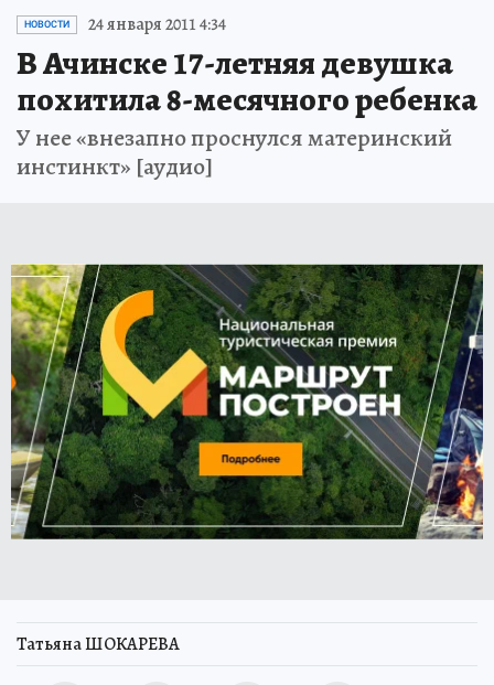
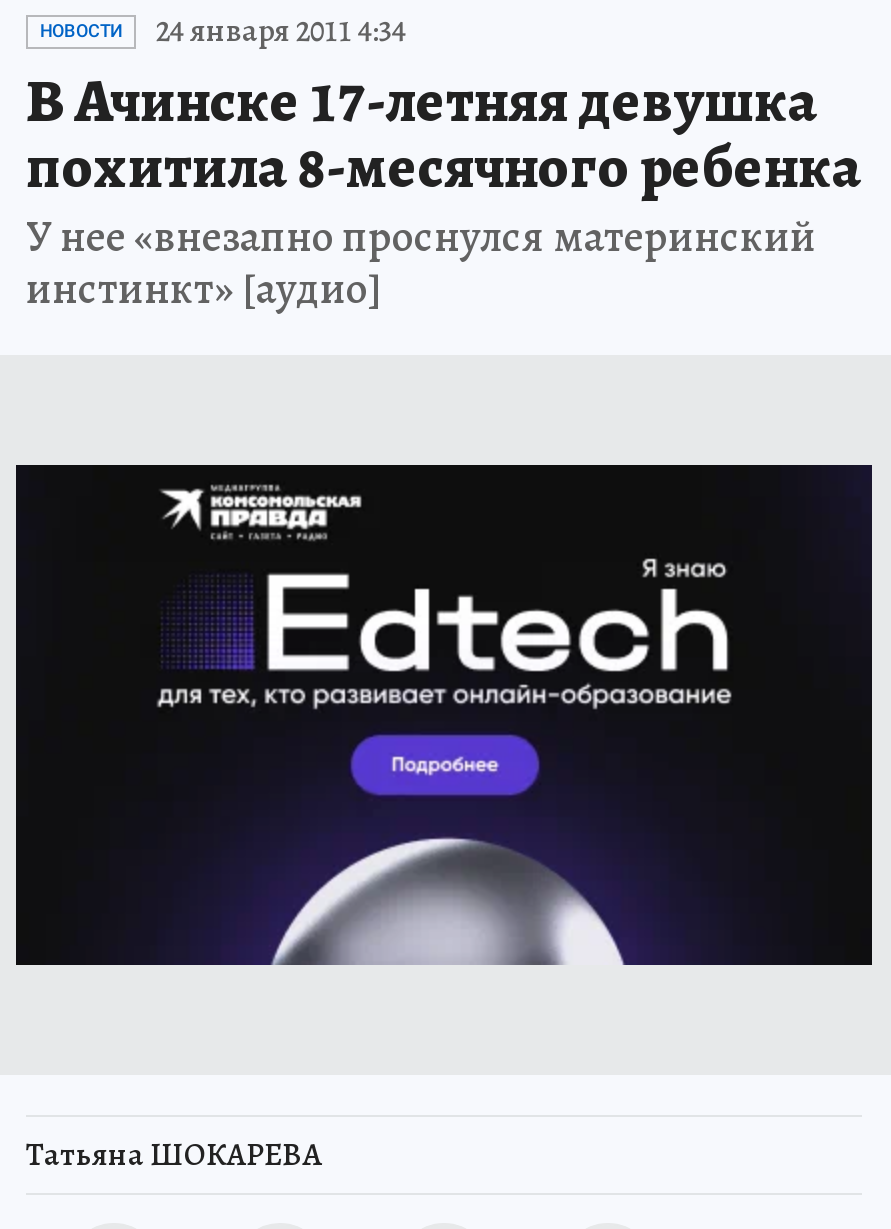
- [image]
+ [image]
